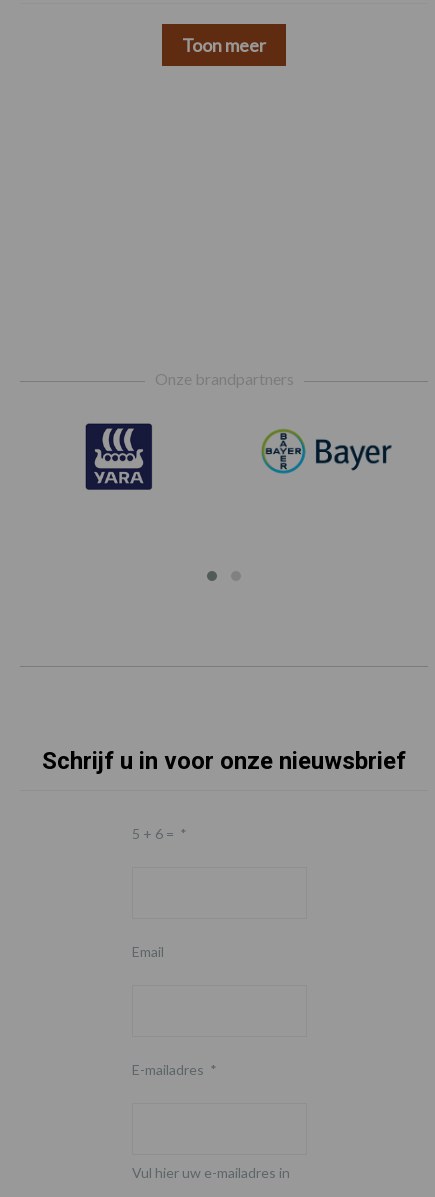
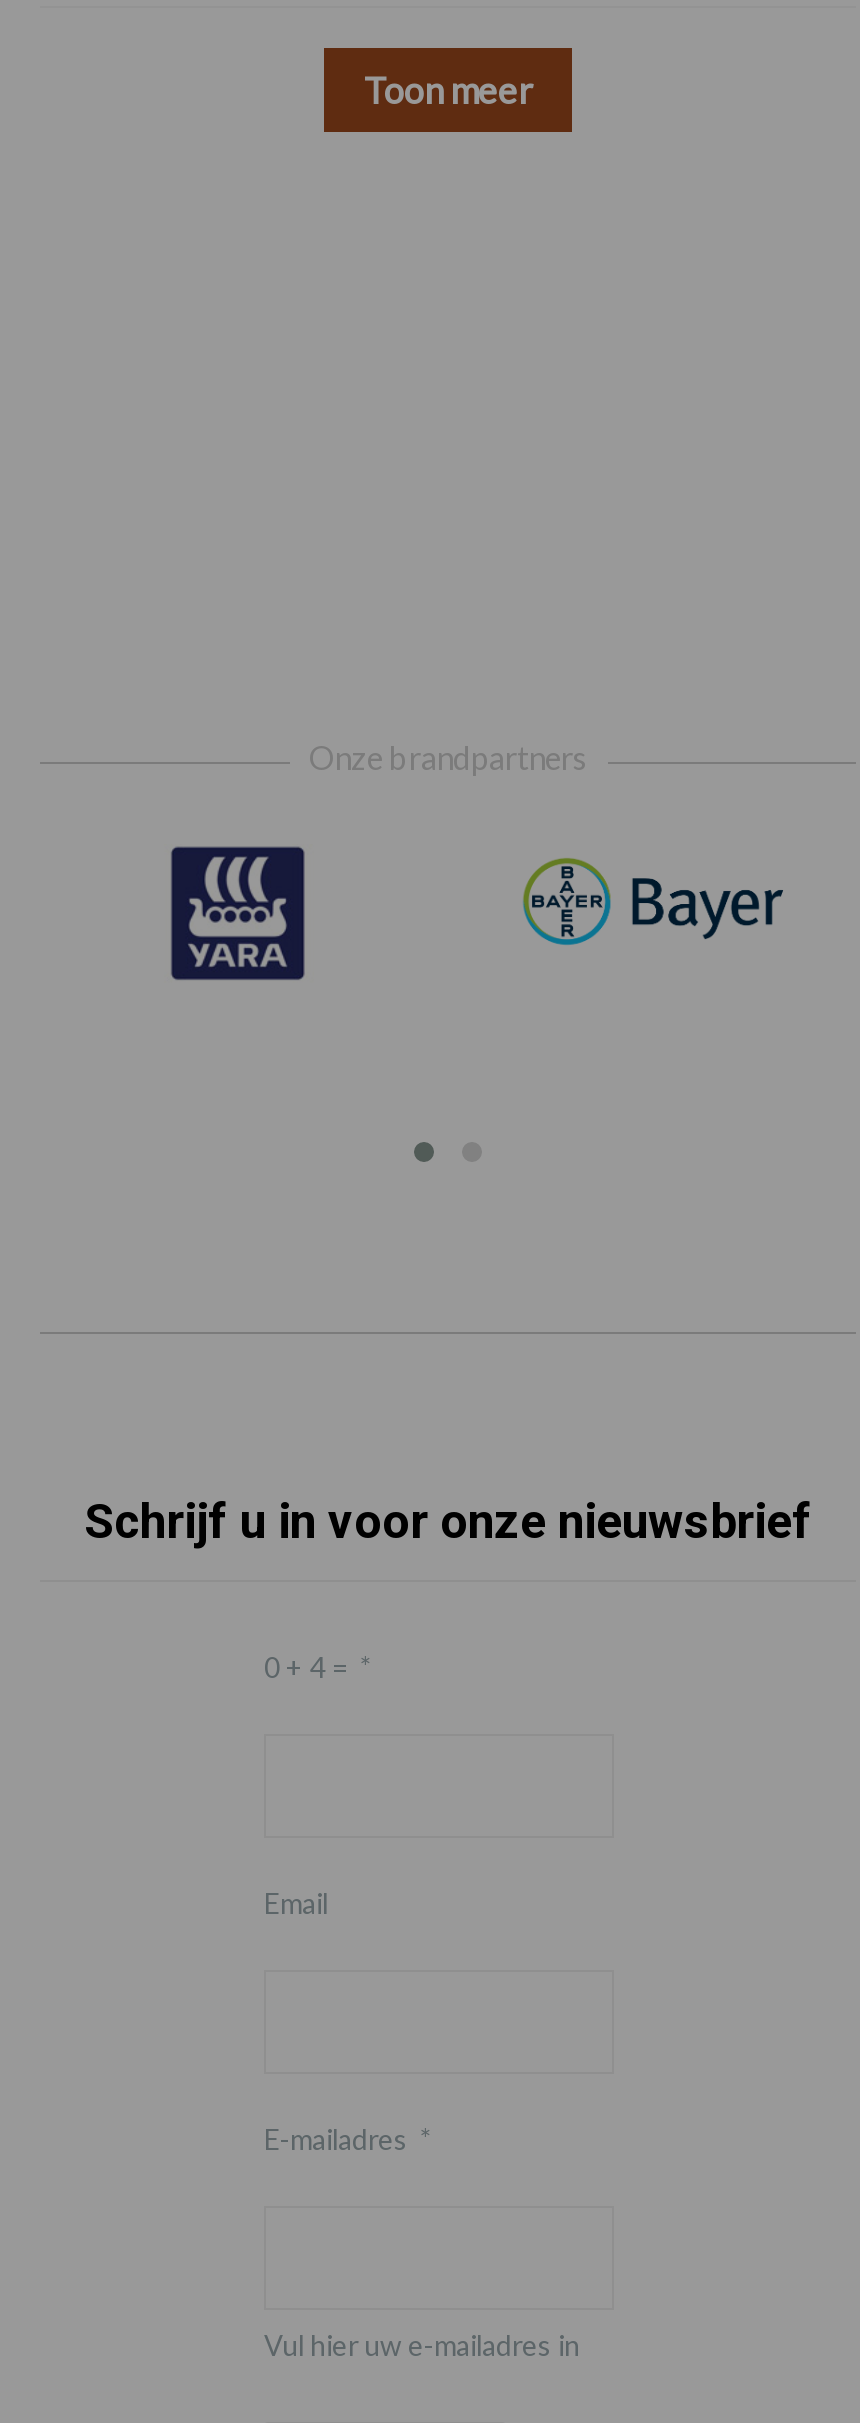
- 5 + 6 = *
+ 0 + 4 = *
